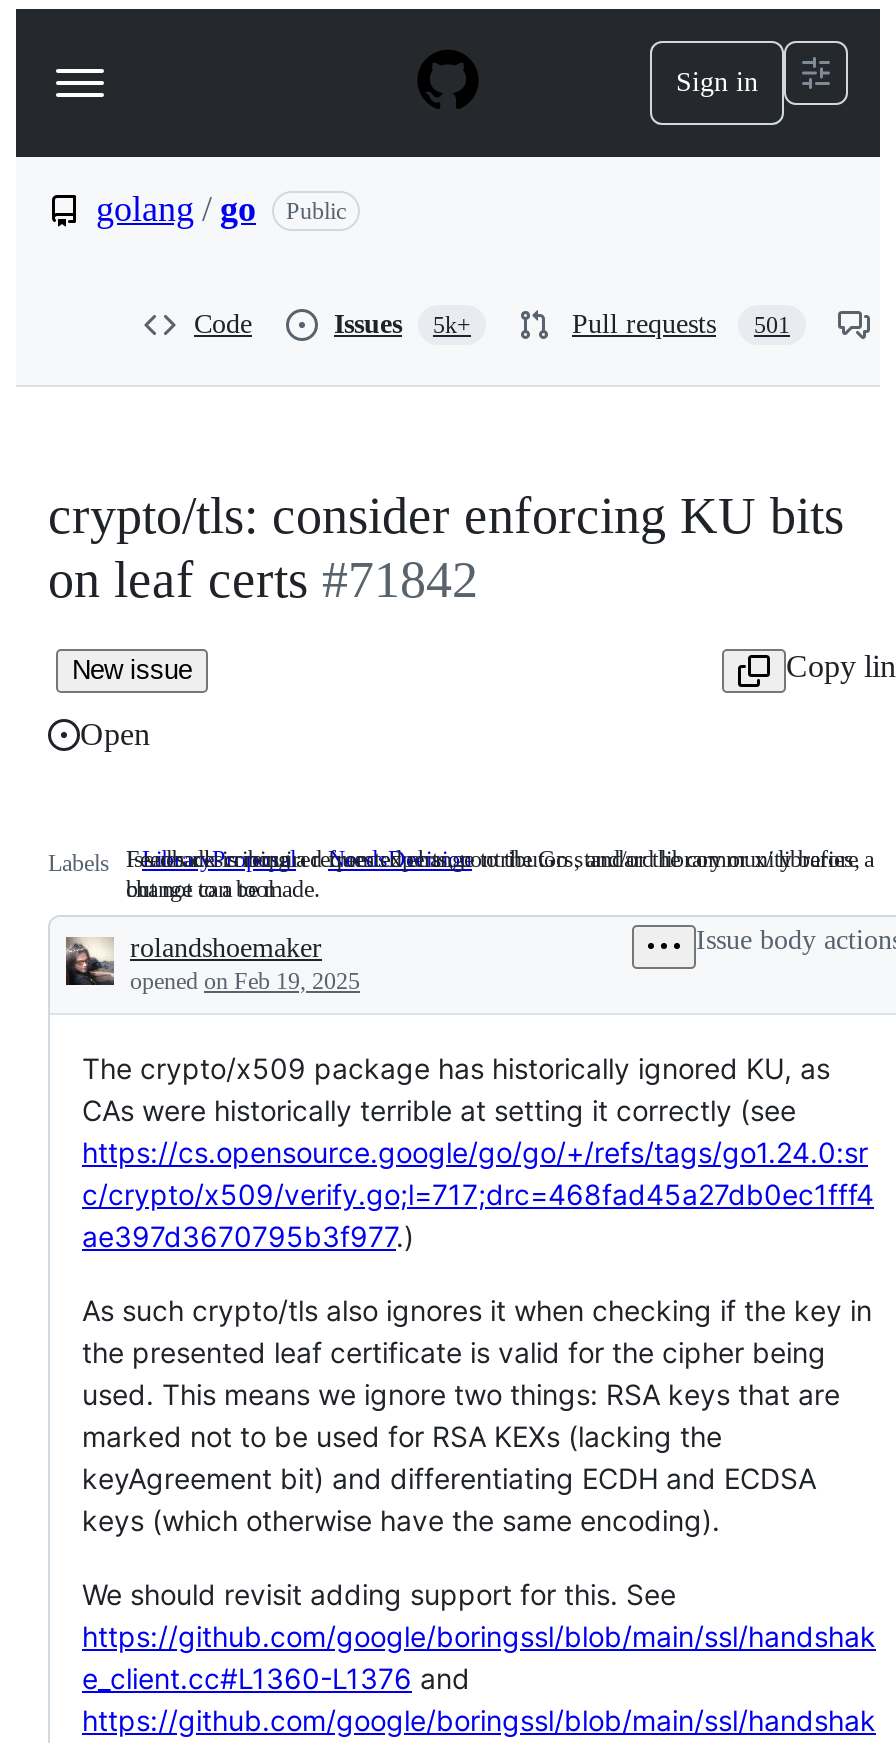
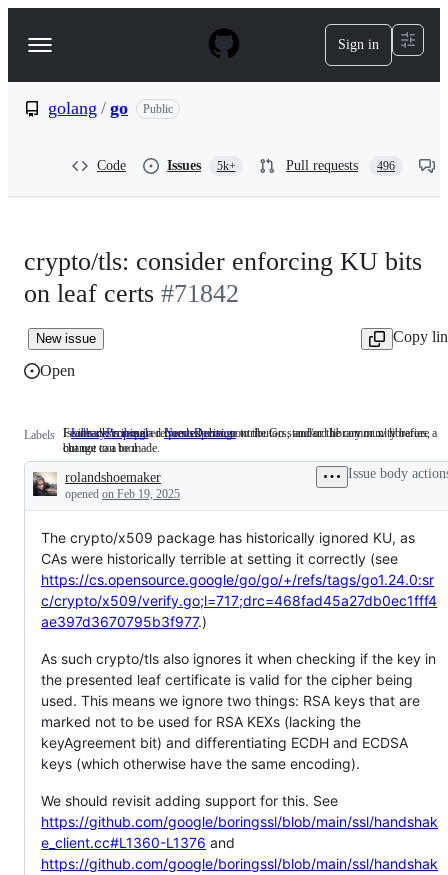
- Pull requests 501
+ Pull requests 496
